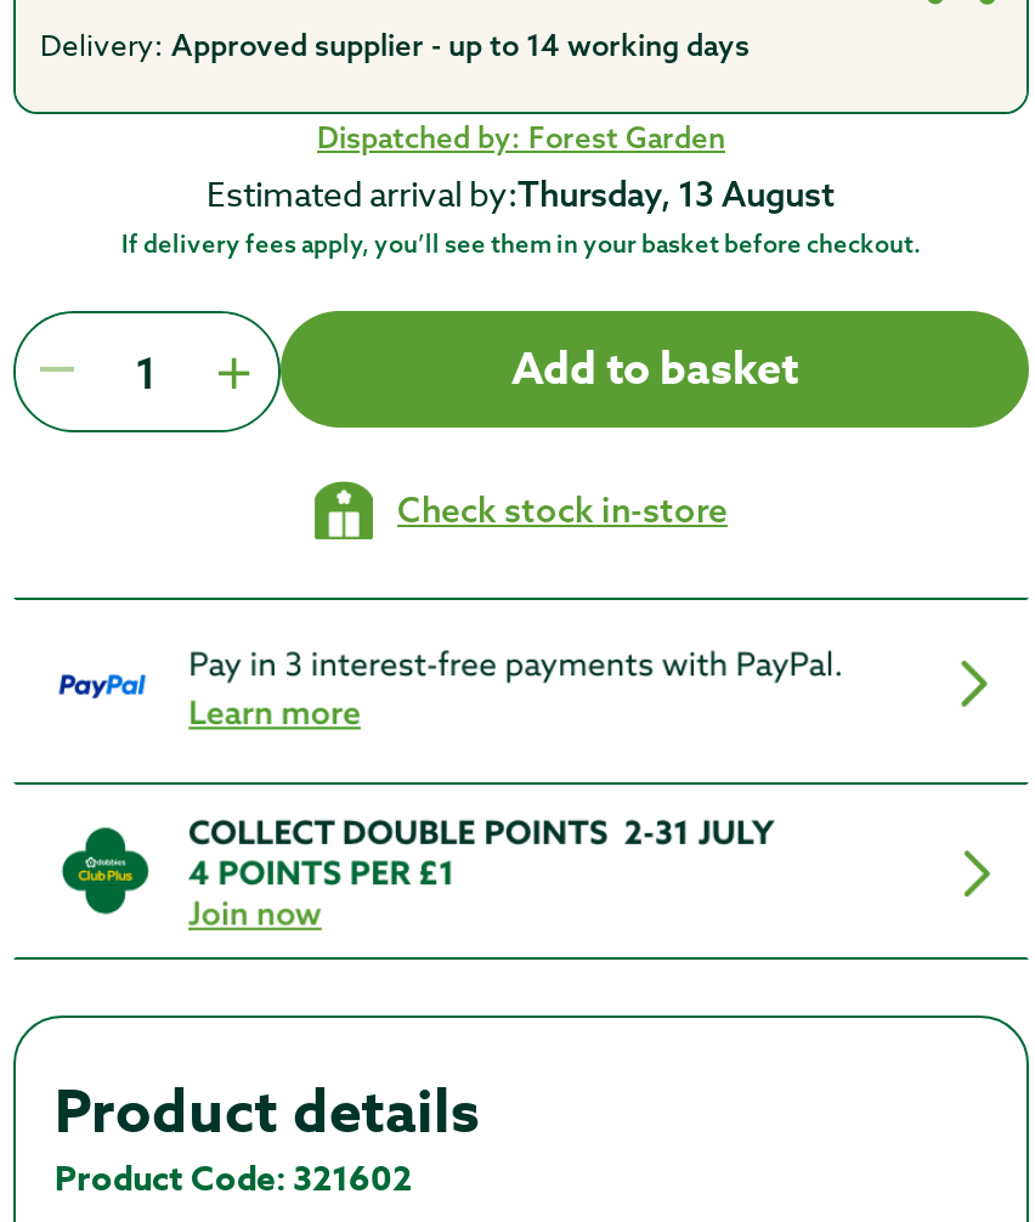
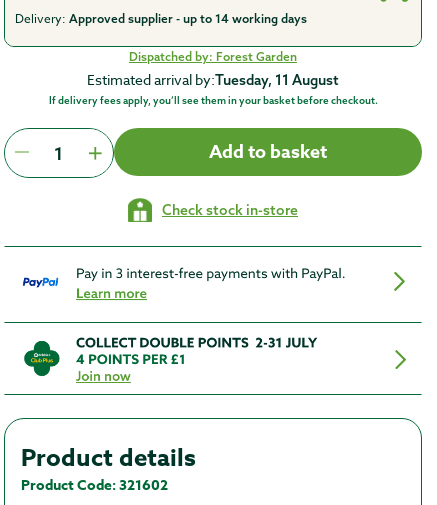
- Estimated arrival by:Thursday, 13 August
+ Estimated arrival by:Tuesday, 11 August
